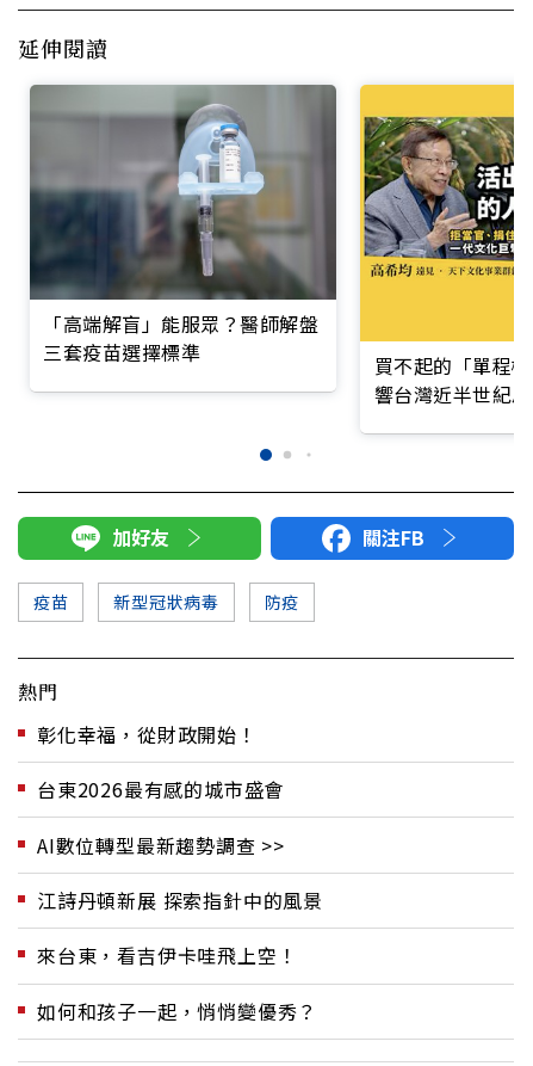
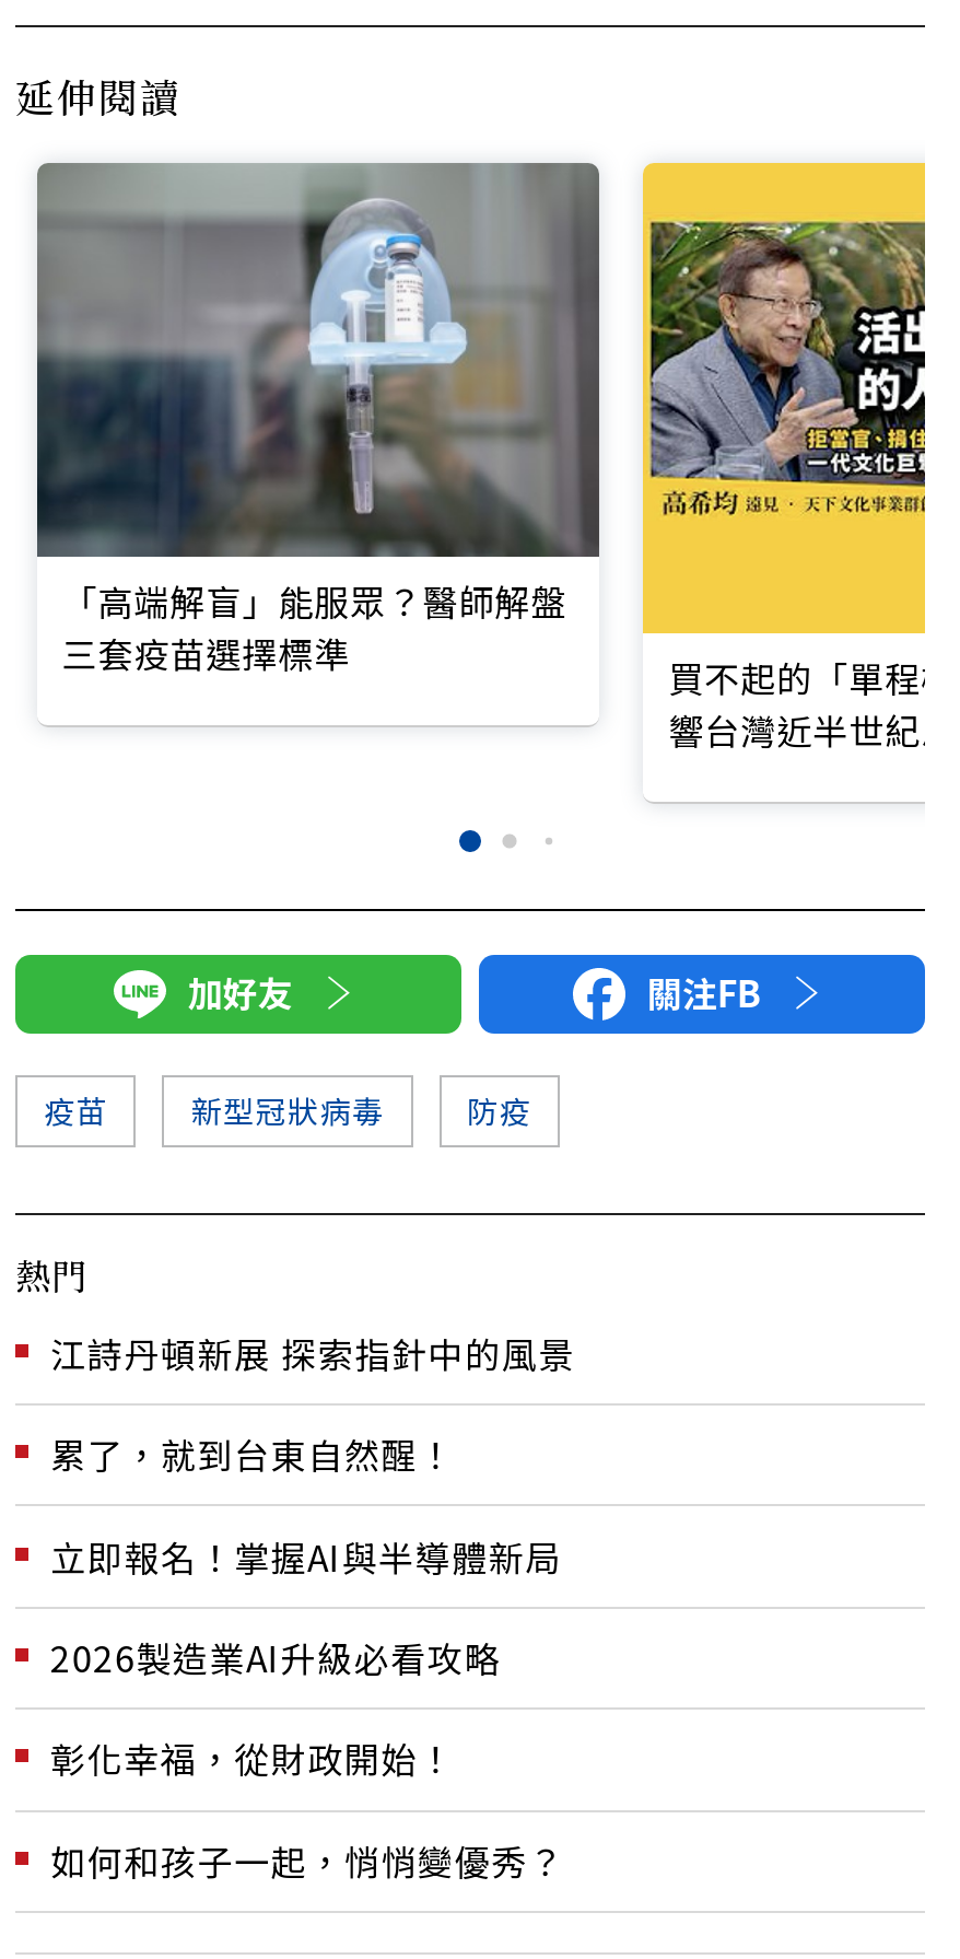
+ 累了，就到台東自然醒！
+ 立即報名！掌握AI與半導體新局
+ 2026製造業AI升級必看攻略

moved down: 彰化幸福，從財政開始！

- 台東2026最有感的城市盛會
- AI數位轉型最新趨勢調查 >>
- 來台東，看吉伊卡哇飛上空！

moved up: 江詩丹頓新展 探索指針中的風景
